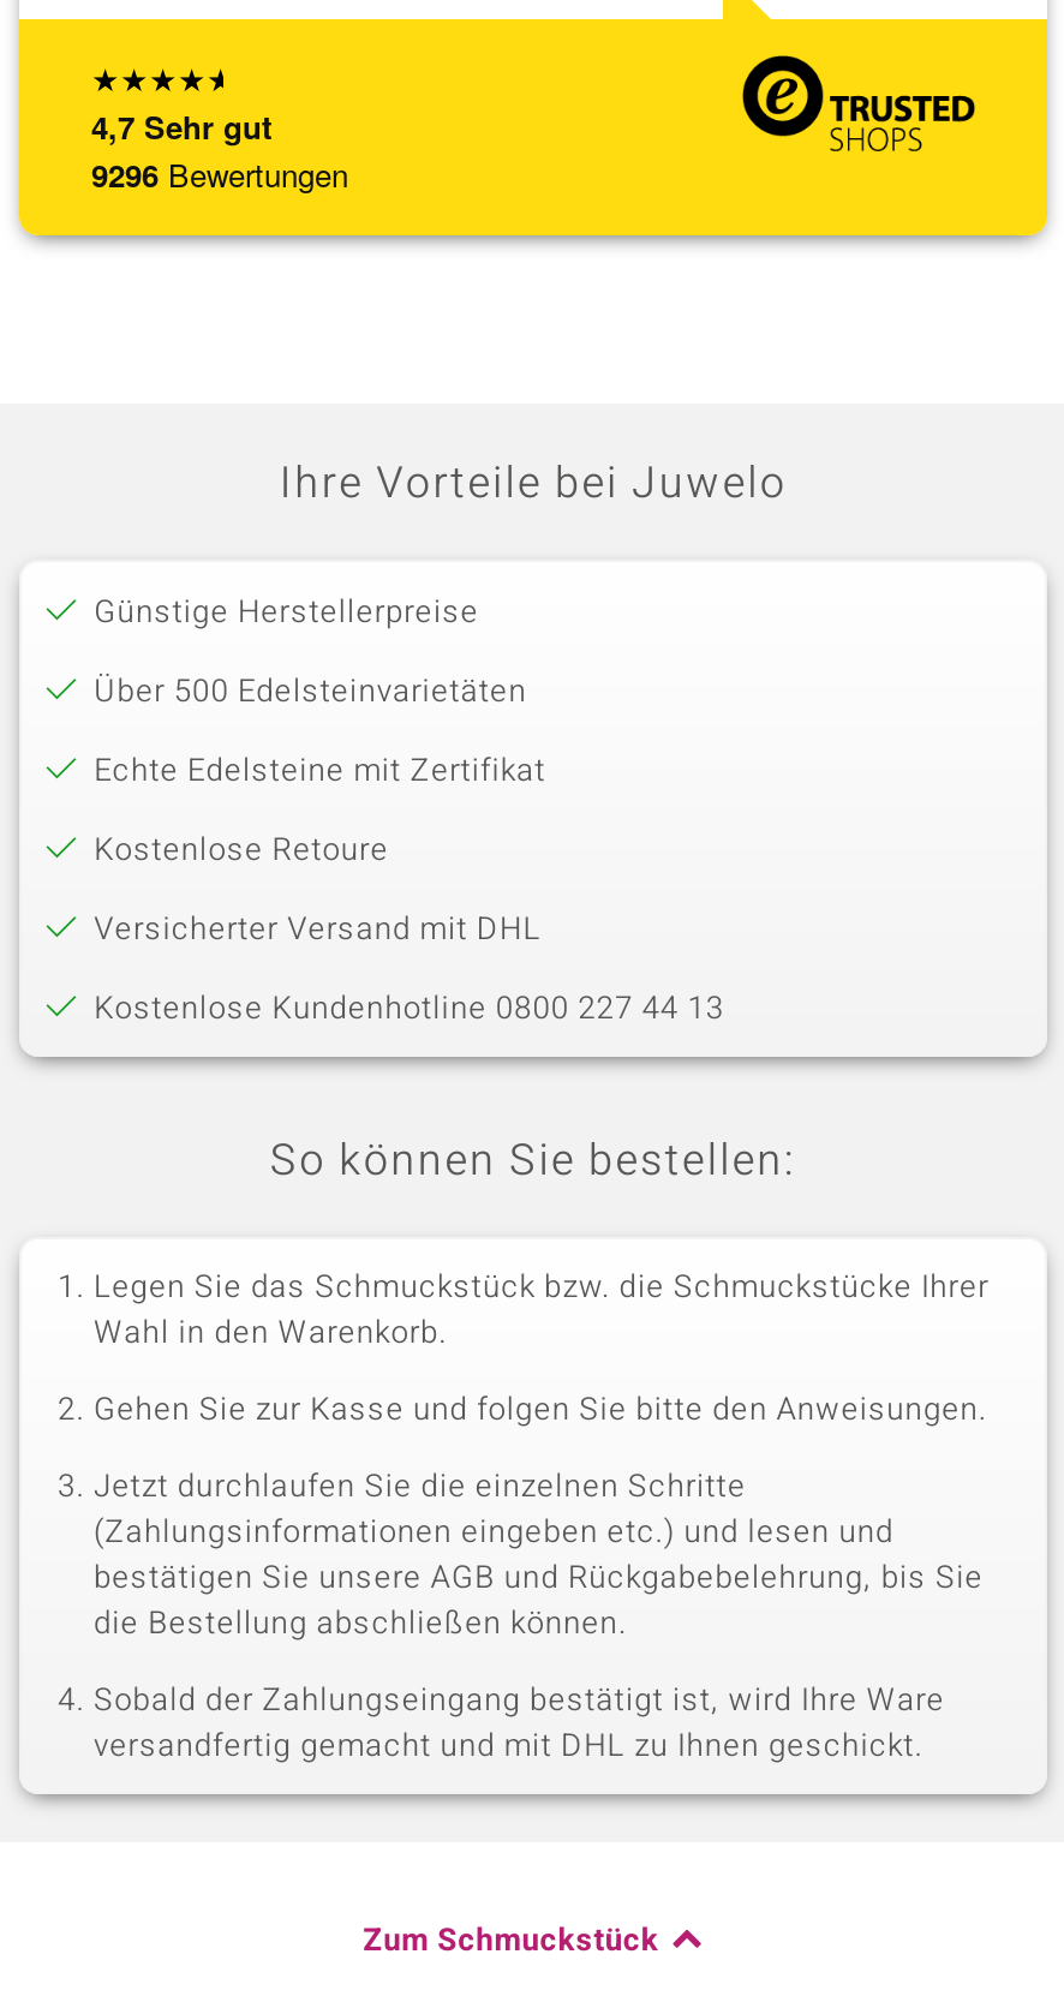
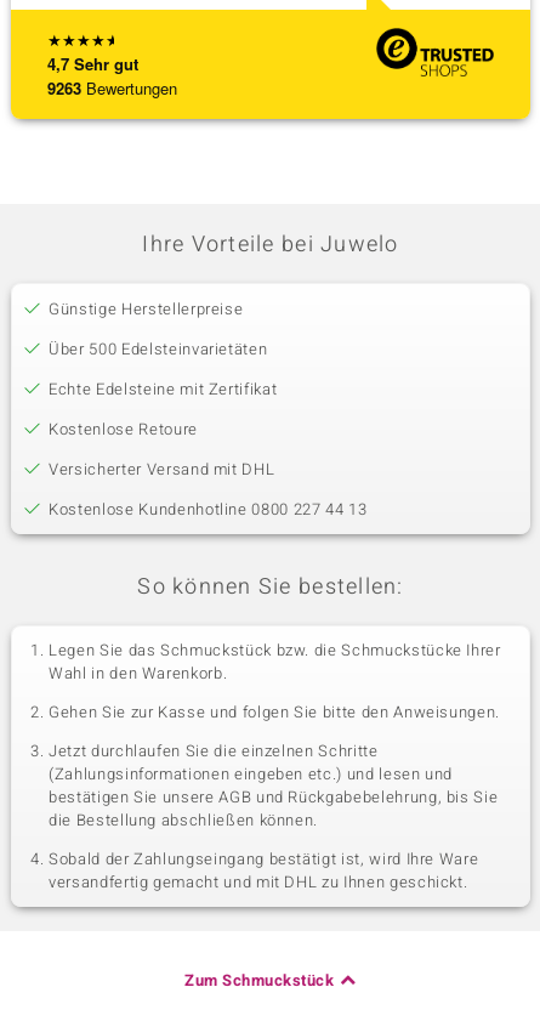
- 9296 Bewertungen
+ 9263 Bewertungen
